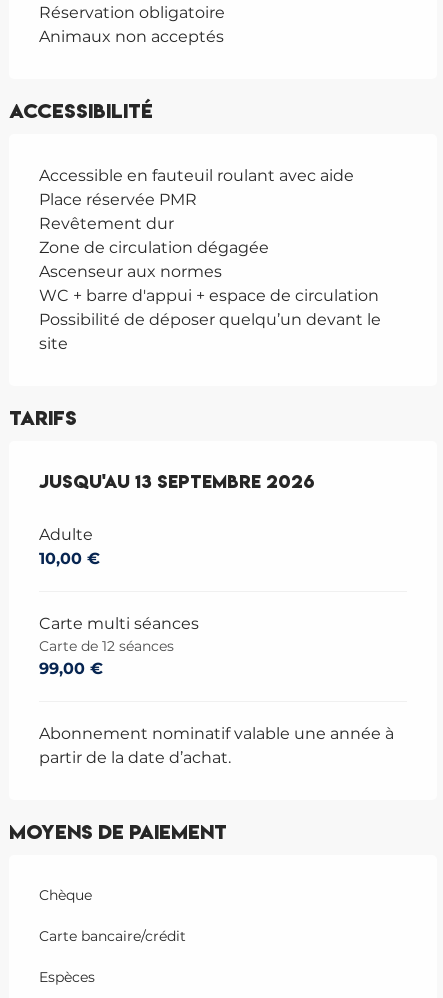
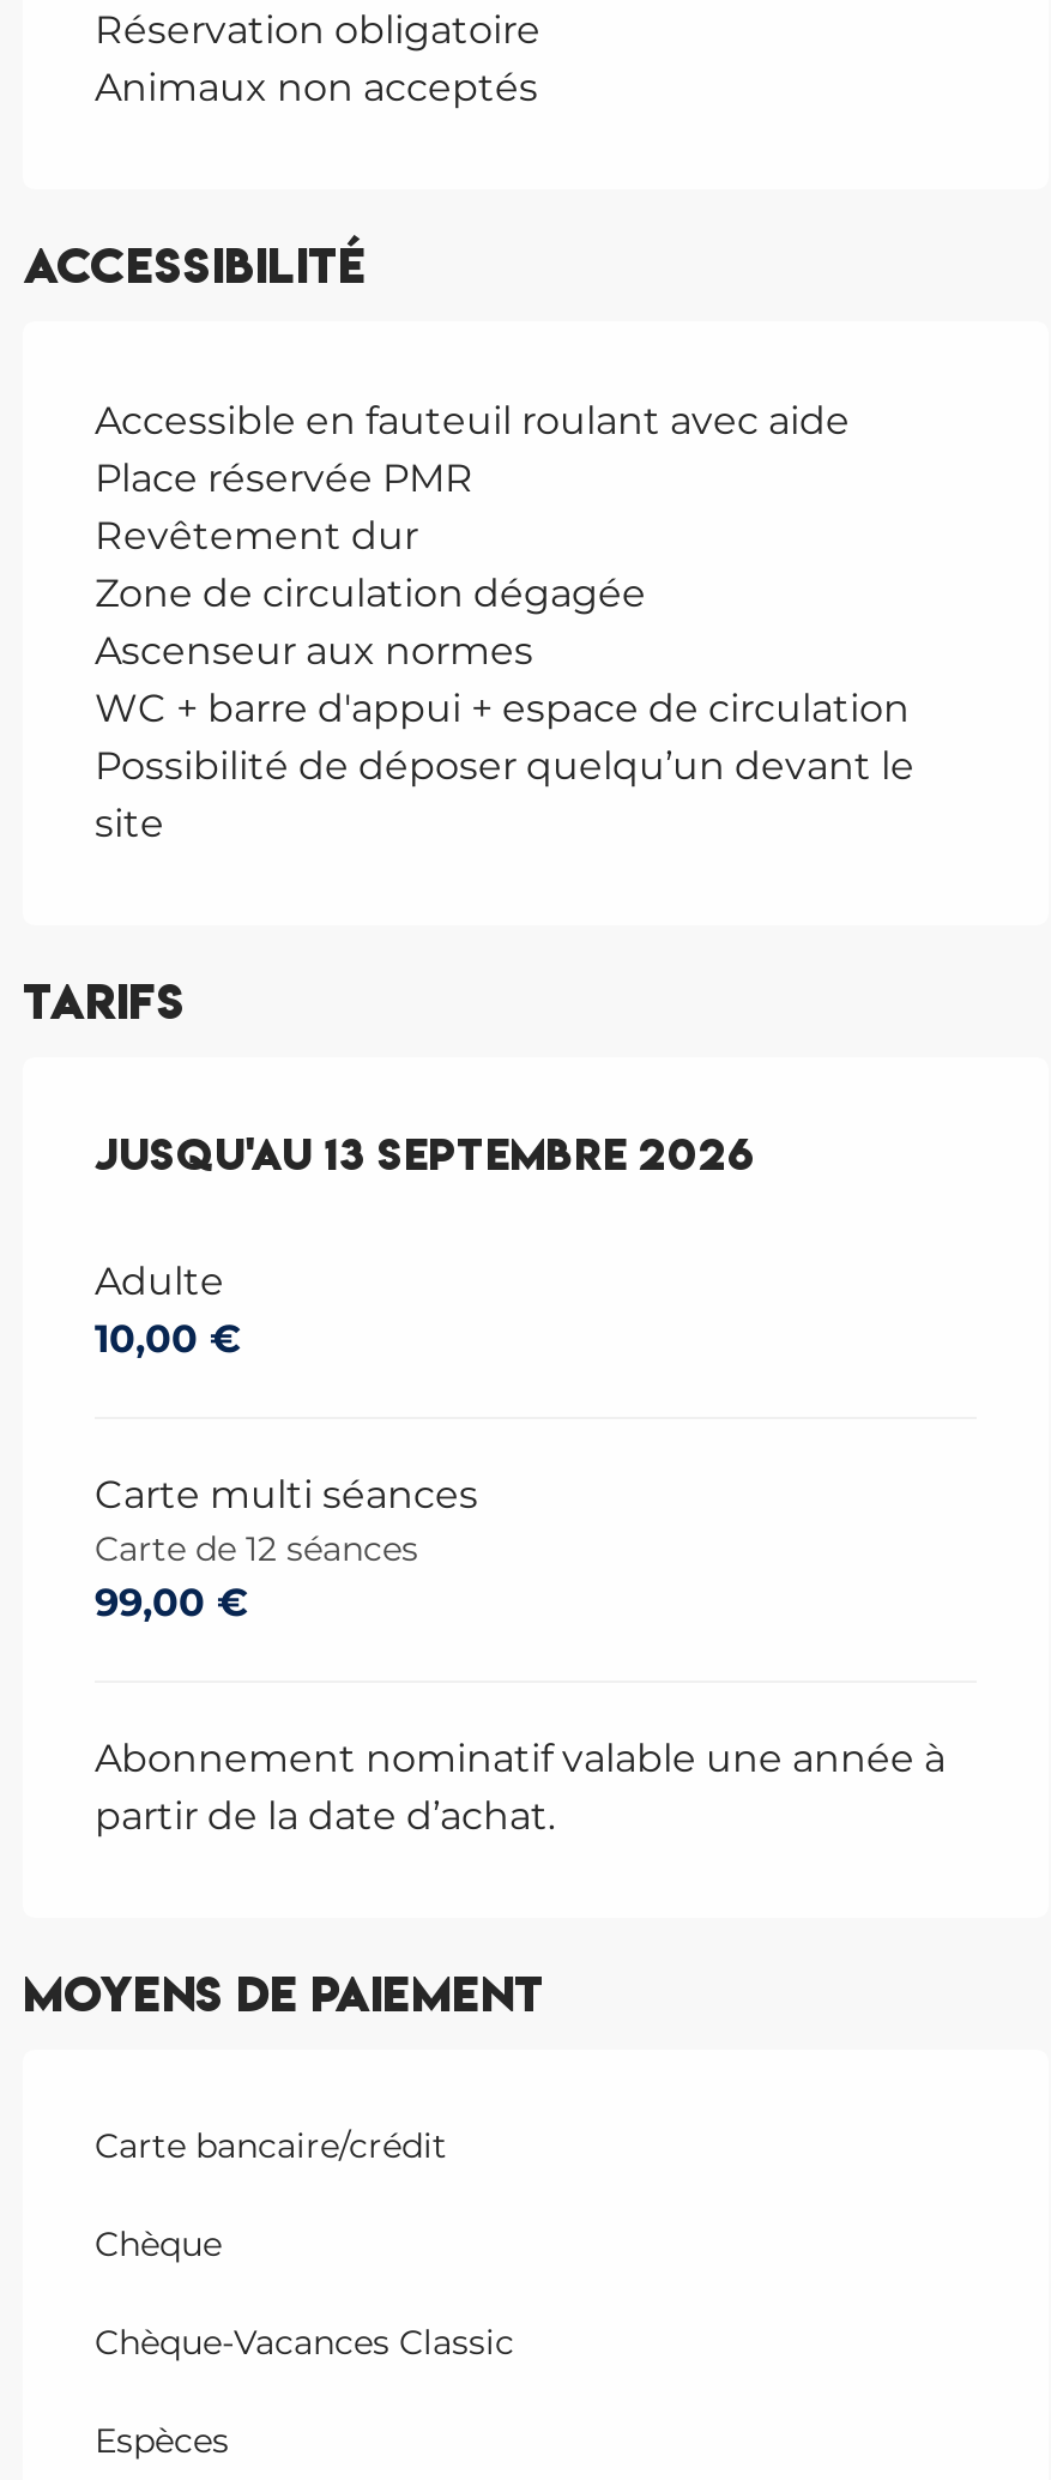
+ Chèque-Vacances Classic

moved up: Carte bancaire/crédit
